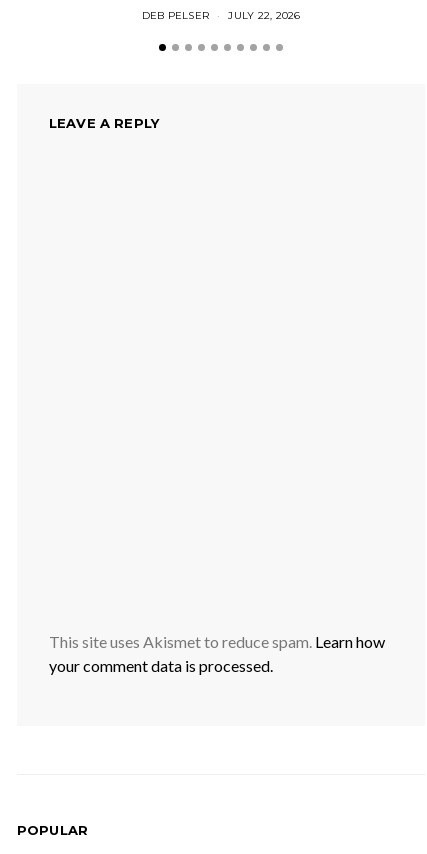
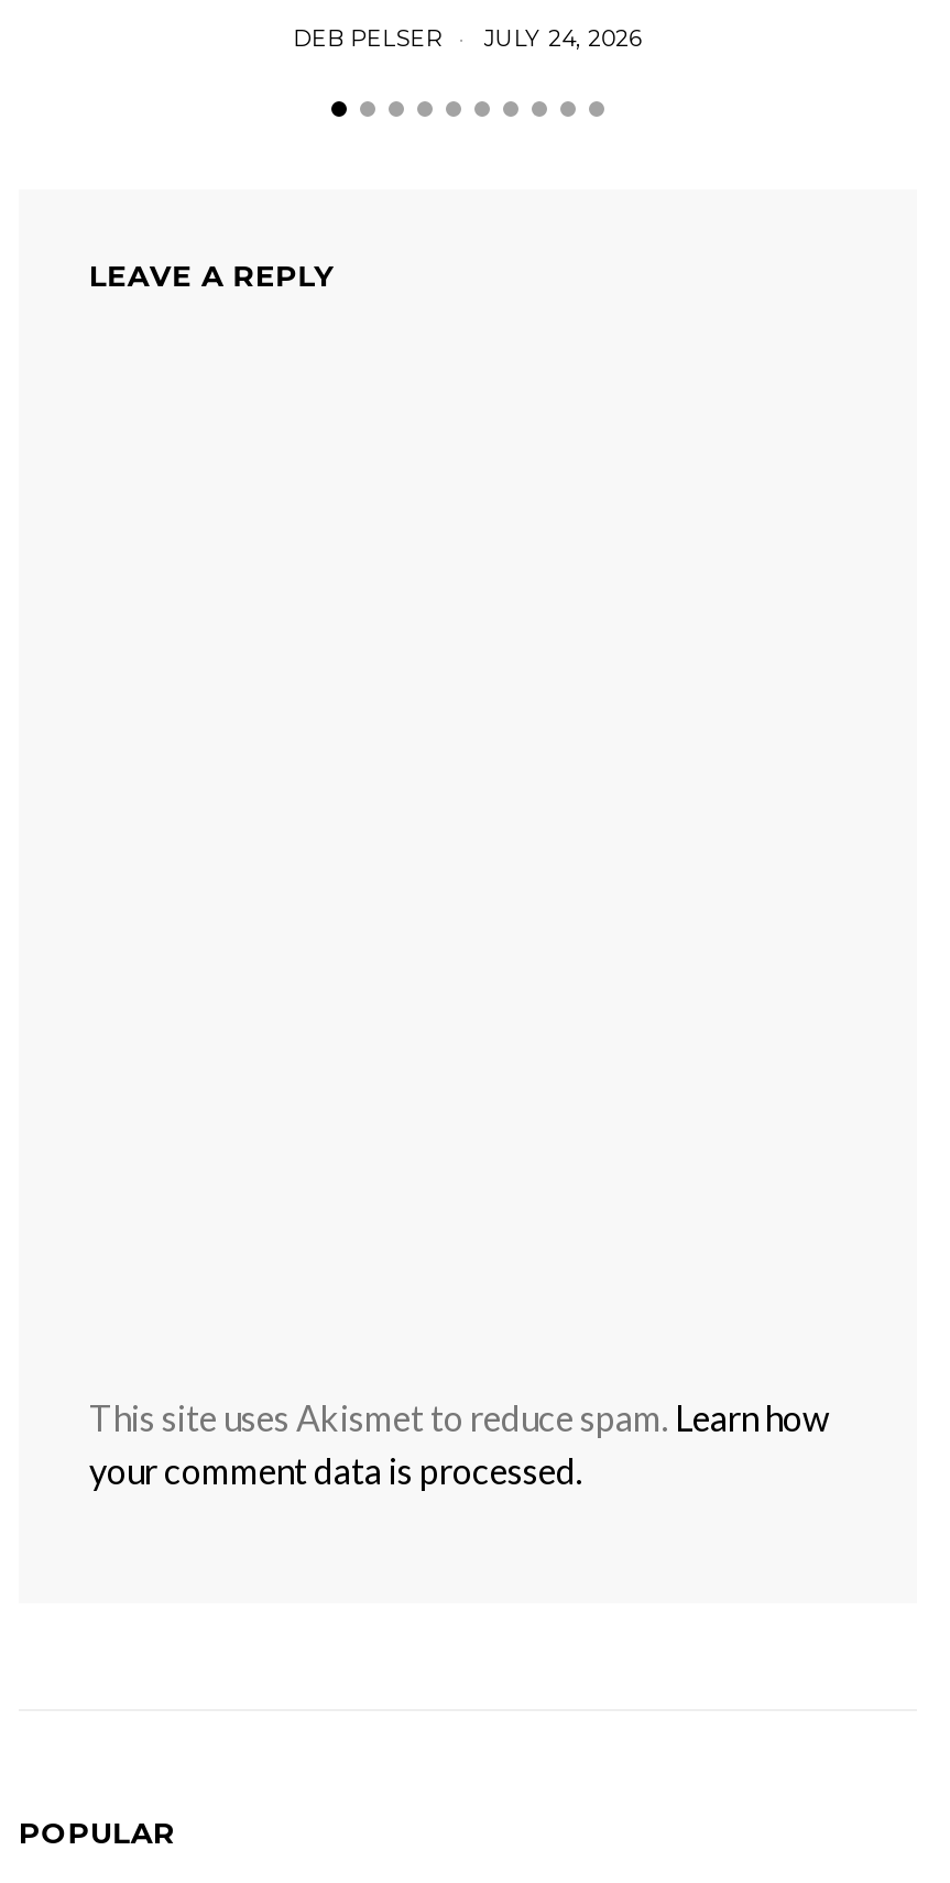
- DEB PELSER JULY 22, 2026
+ DEB PELSER JULY 24, 2026
